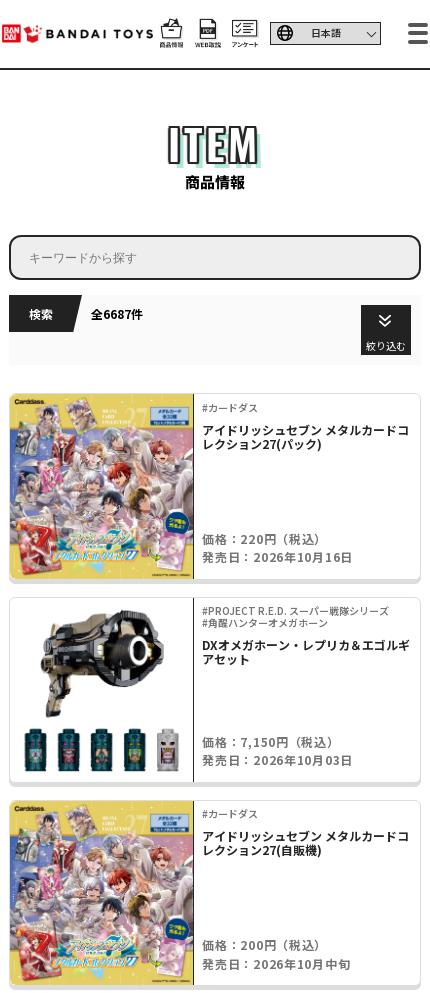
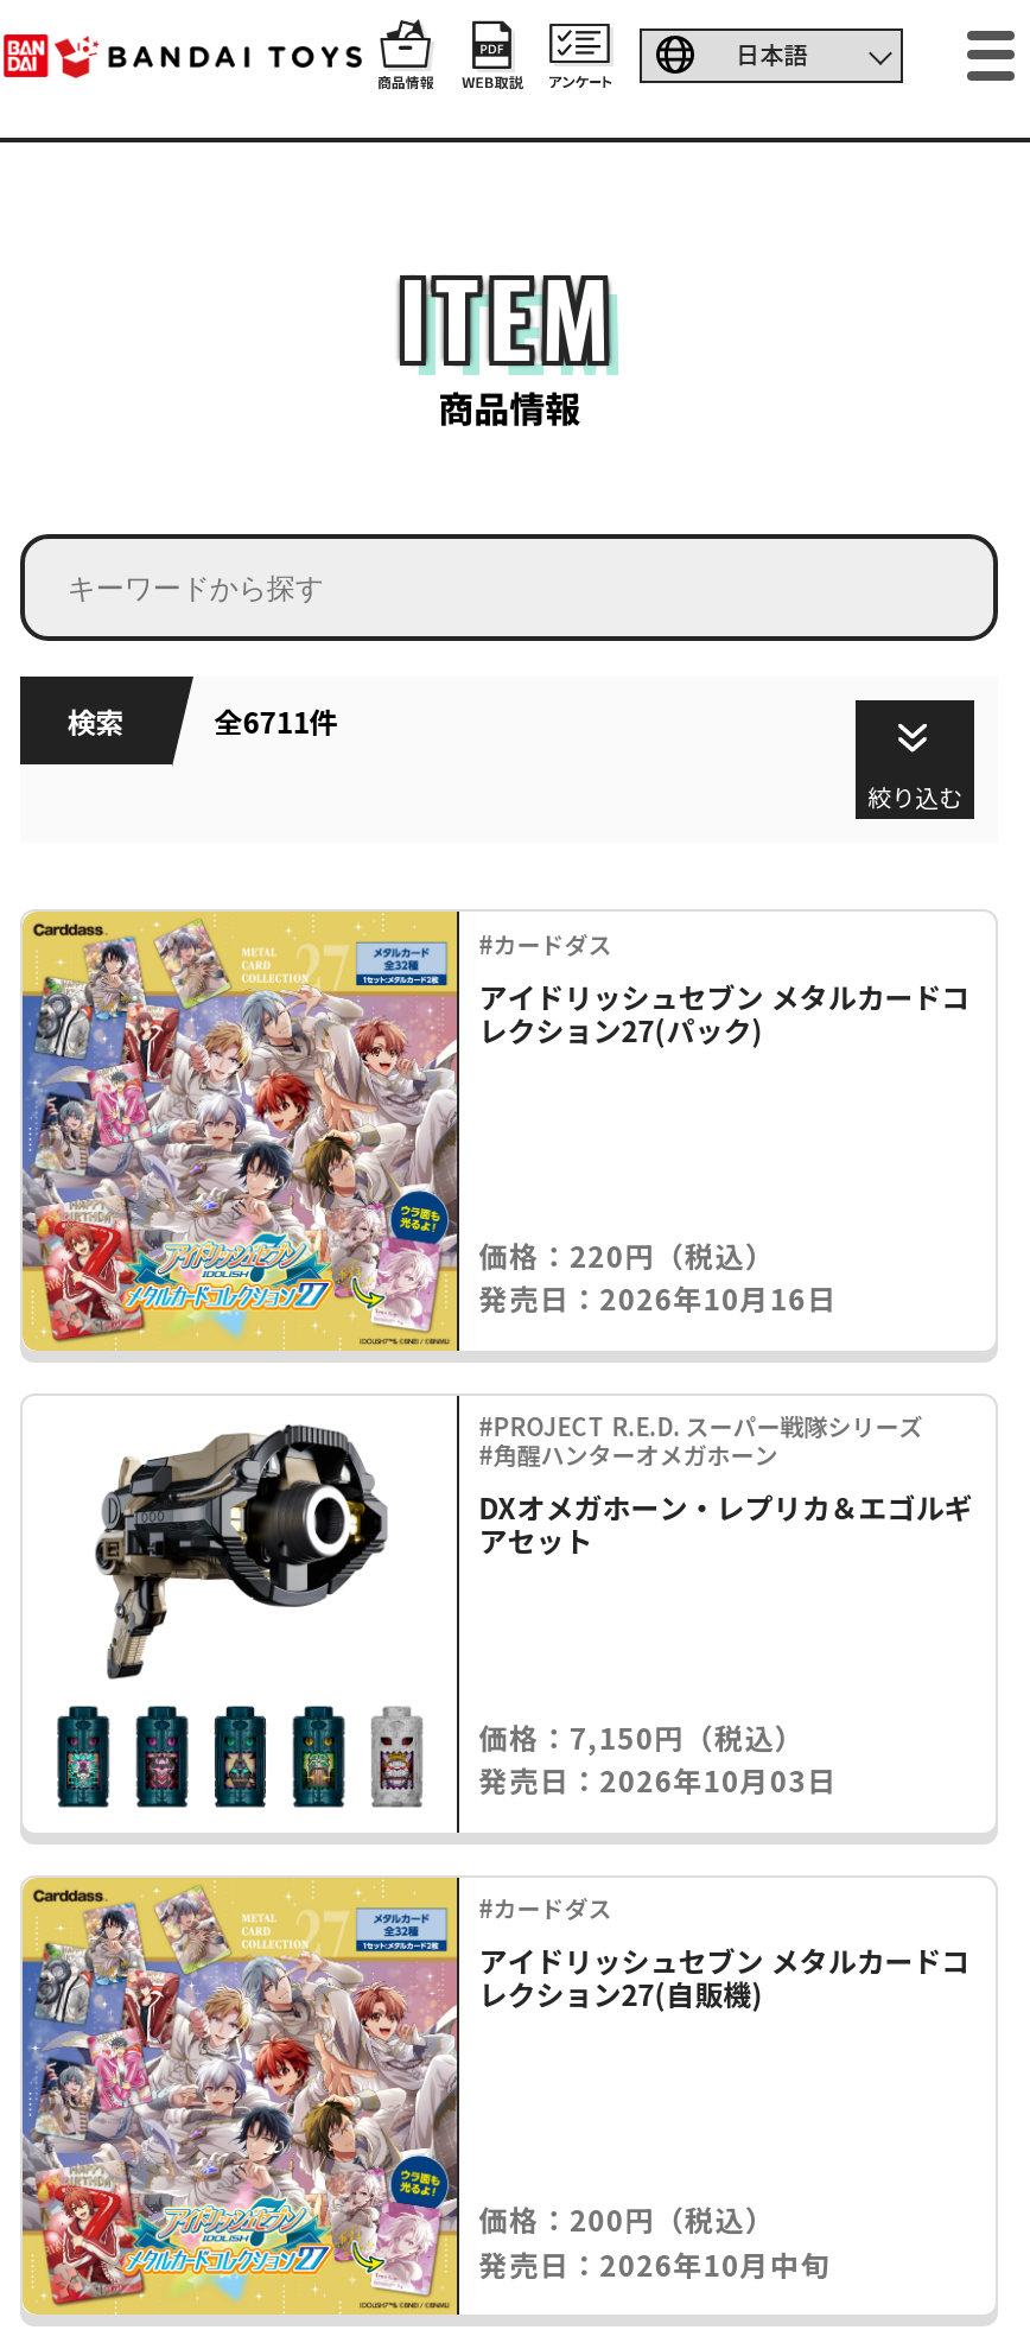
- 全6687件
+ 全6711件
